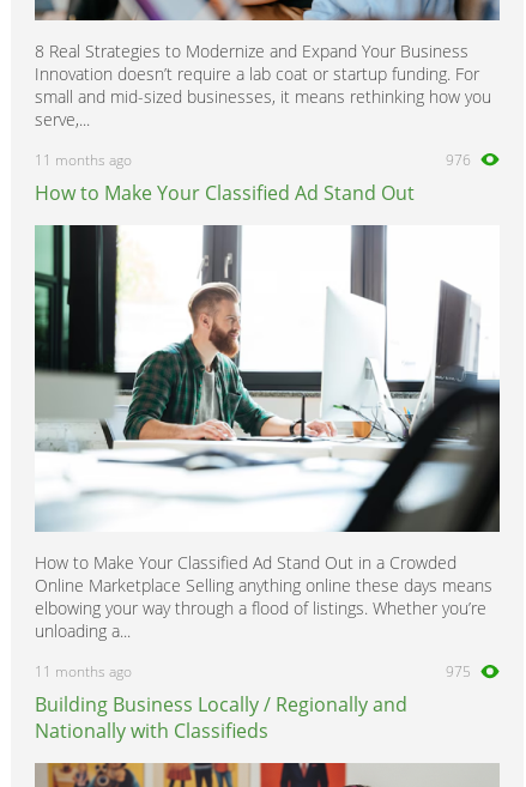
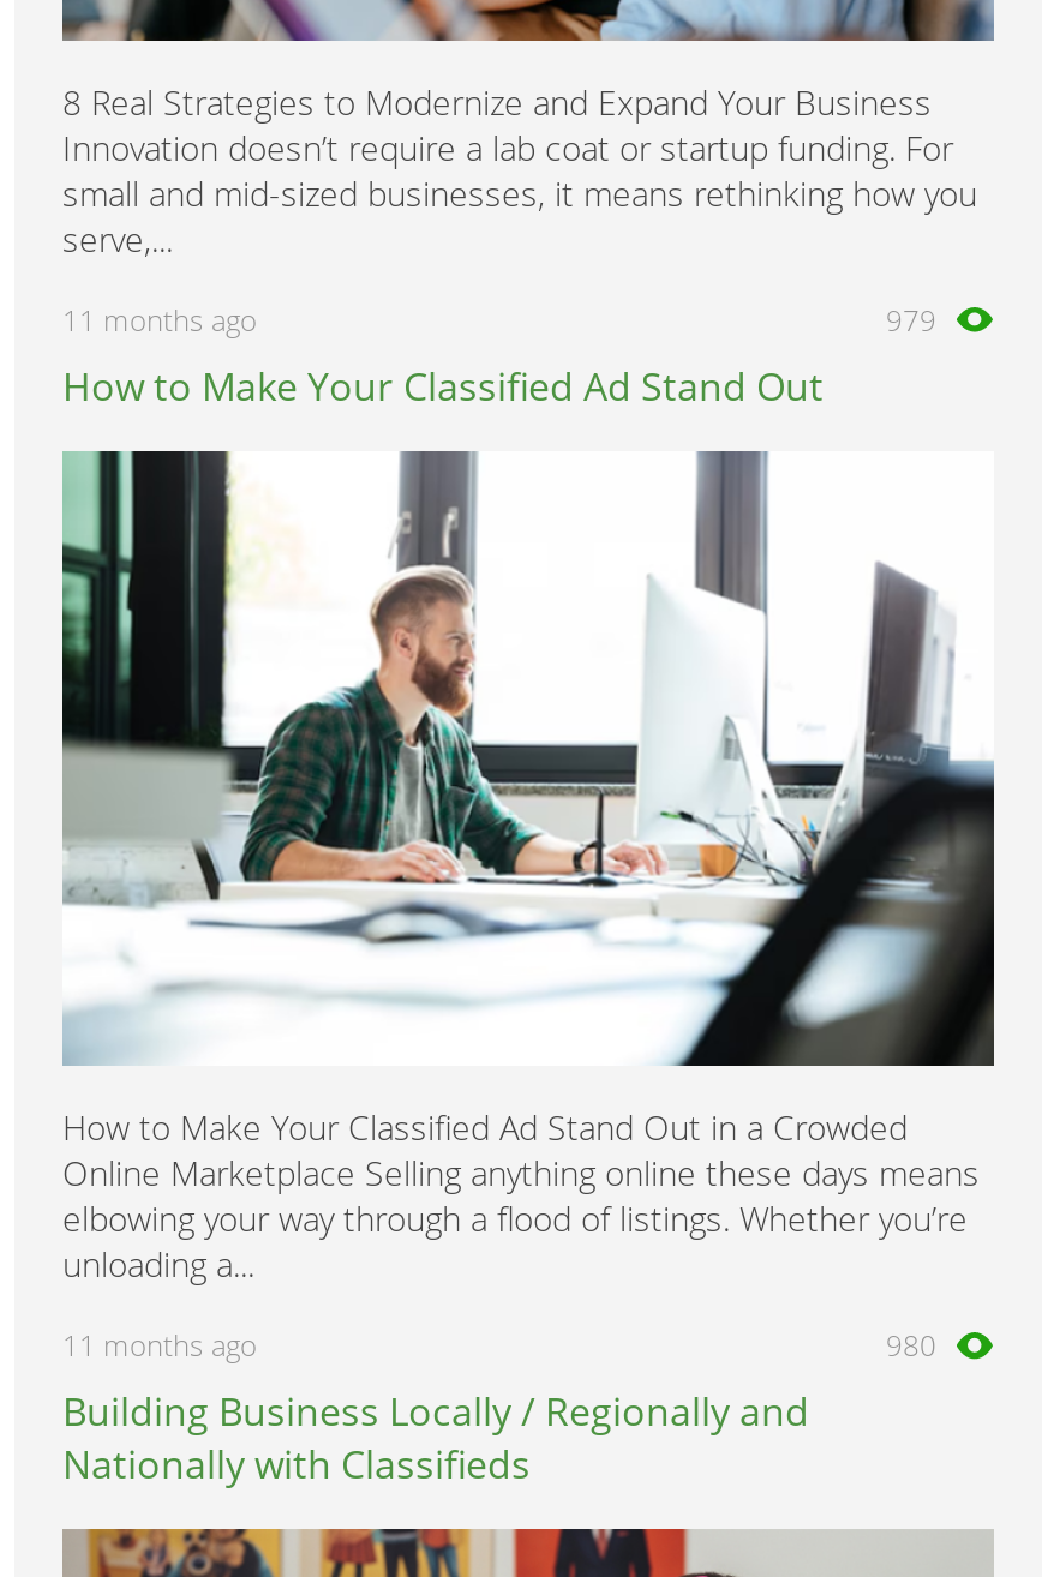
- 976
+ 979

- 975
+ 980
